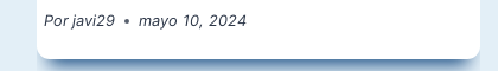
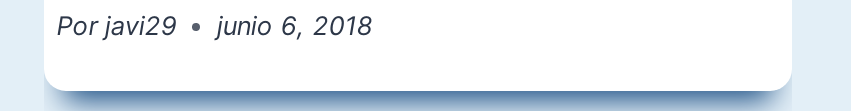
- Por javi29 mayo 10, 2024
+ Por javi29 junio 6, 2018
